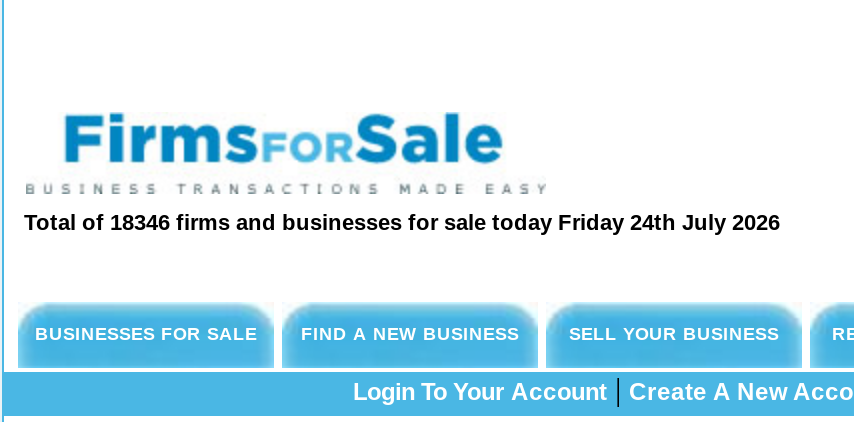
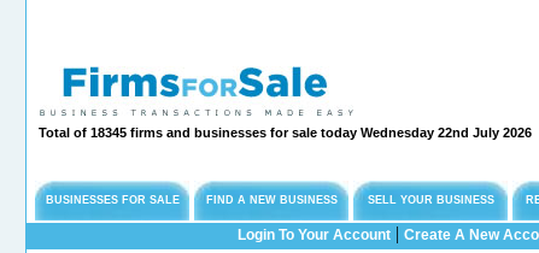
- Total of 18346 firms and businesses for sale today Friday 24th July 2026
+ Total of 18345 firms and businesses for sale today Wednesday 22nd July 2026
